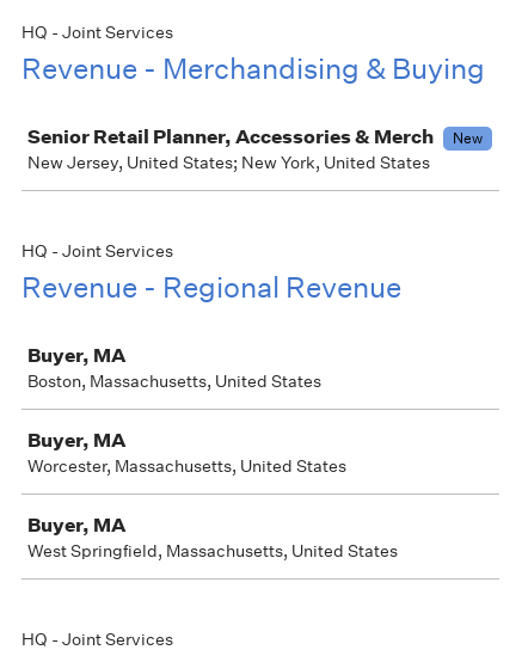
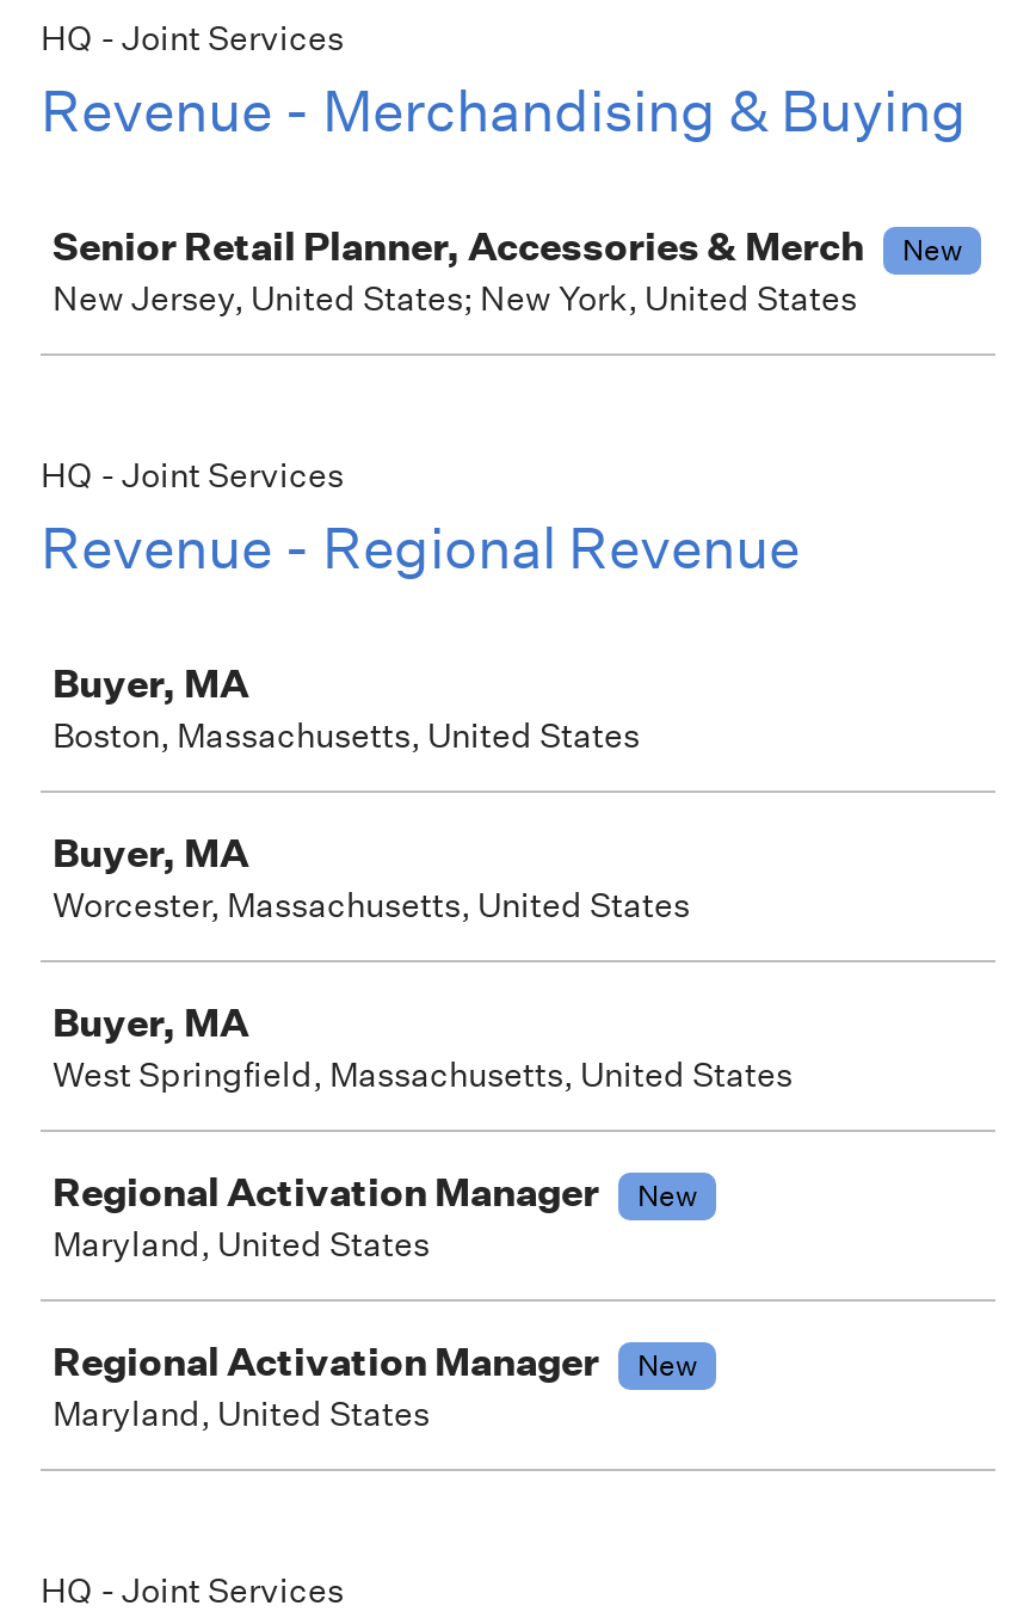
+ Regional Activation Manager
+ New
+ Maryland, United States
+ Regional Activation Manager
+ New
+ Maryland, United States
